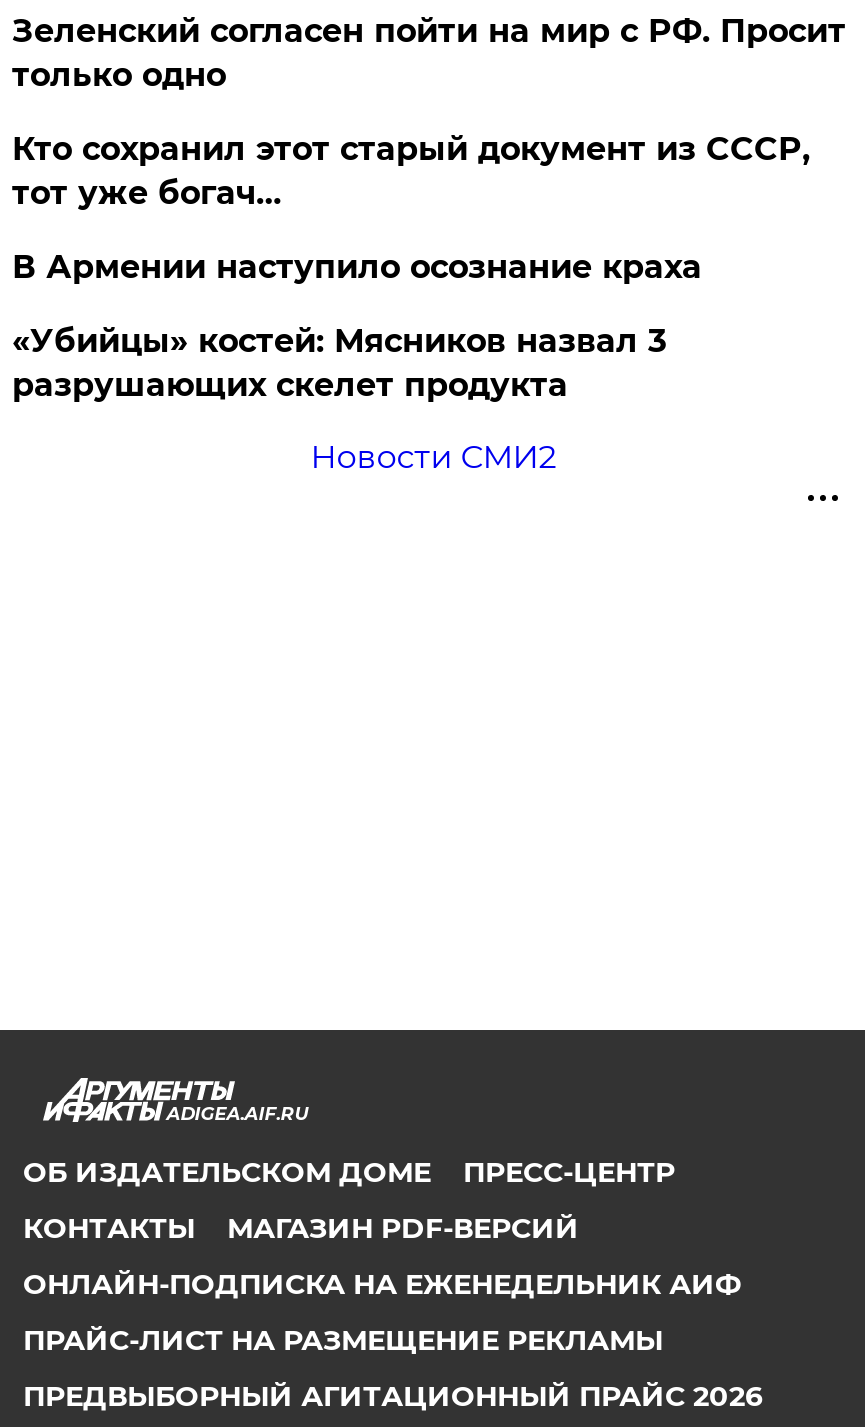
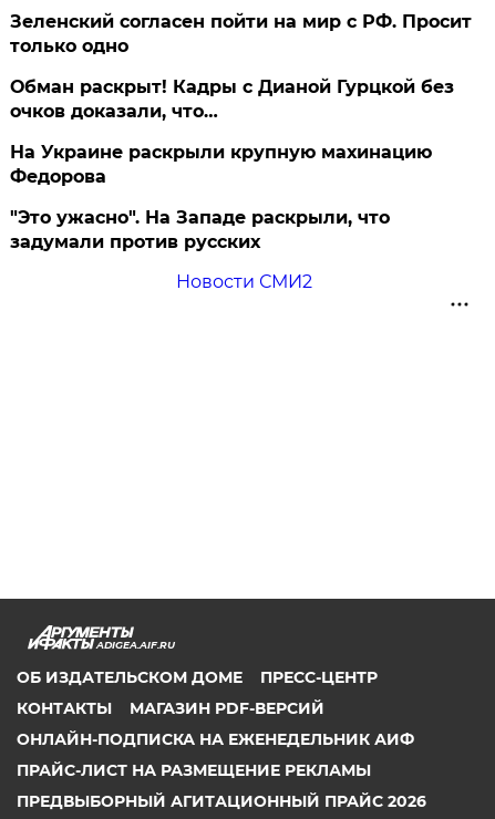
- Кто сохранил этот старый документ из СССР,
- тот уже богач…
+ Обман раскрыт! Кадры с Дианой Гурцкой без
+ очков доказали, что…

- В Армении наступило осознание краха
+ На Украине раскрыли крупную махинацию
+ Федорова

- «Убийцы» костей: Мясников назвал 3
- разрушающих скелет продукта
+ "Это ужасно". На Западе раскрыли, что
+ задумали против русских
